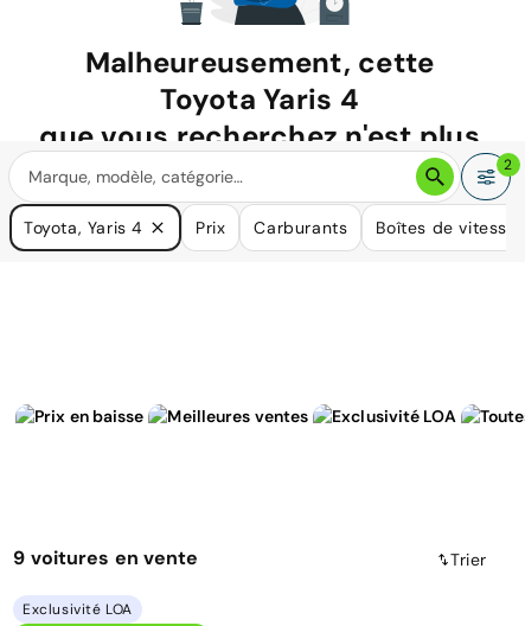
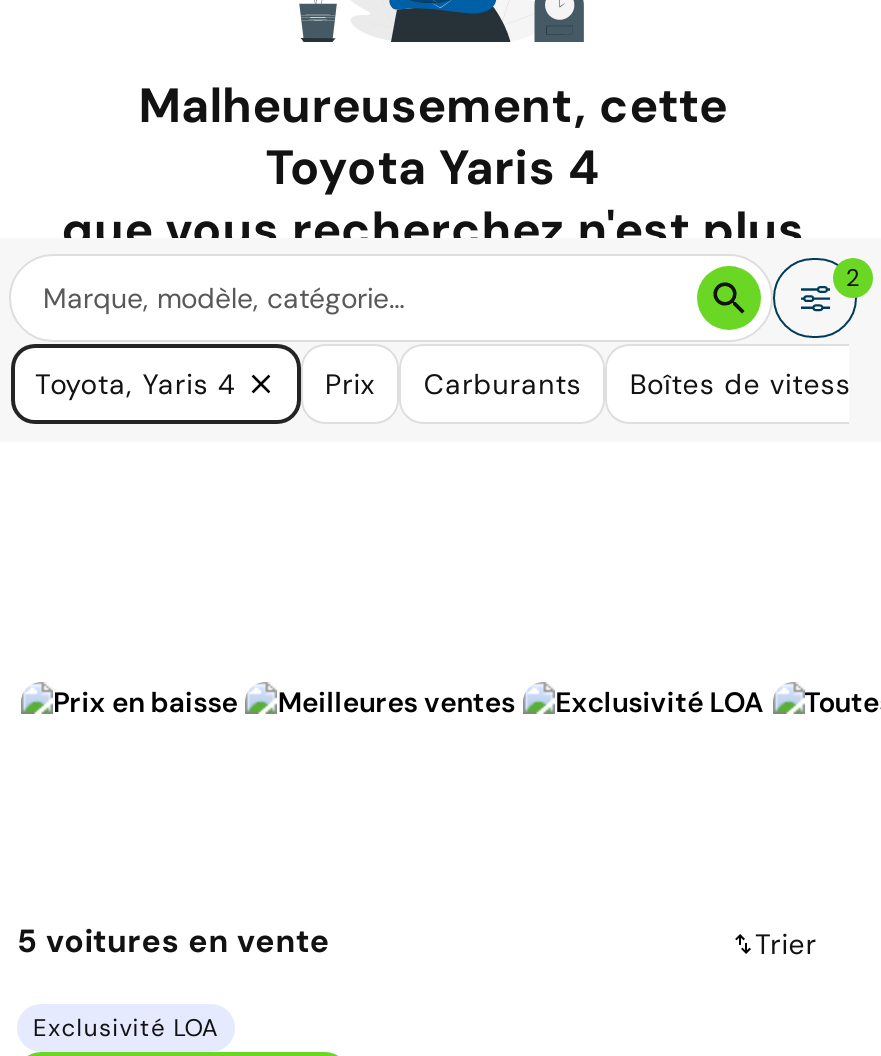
- 9 voitures en vente
+ 5 voitures en vente
